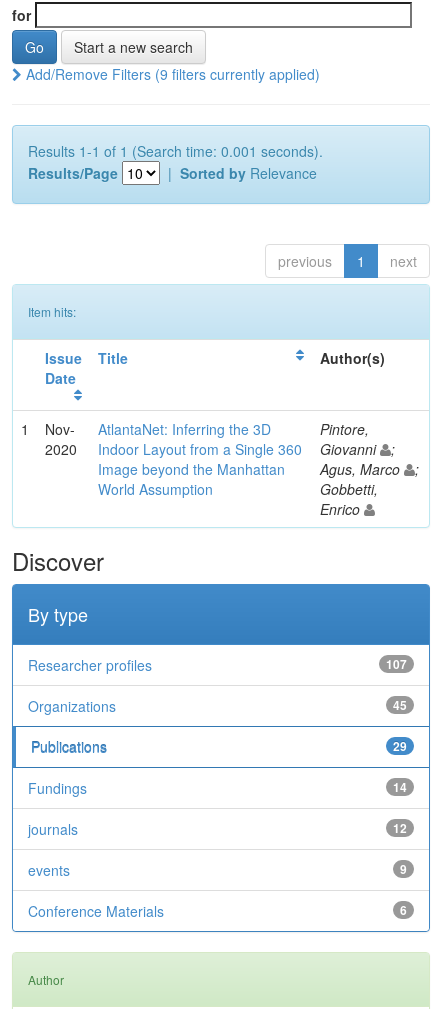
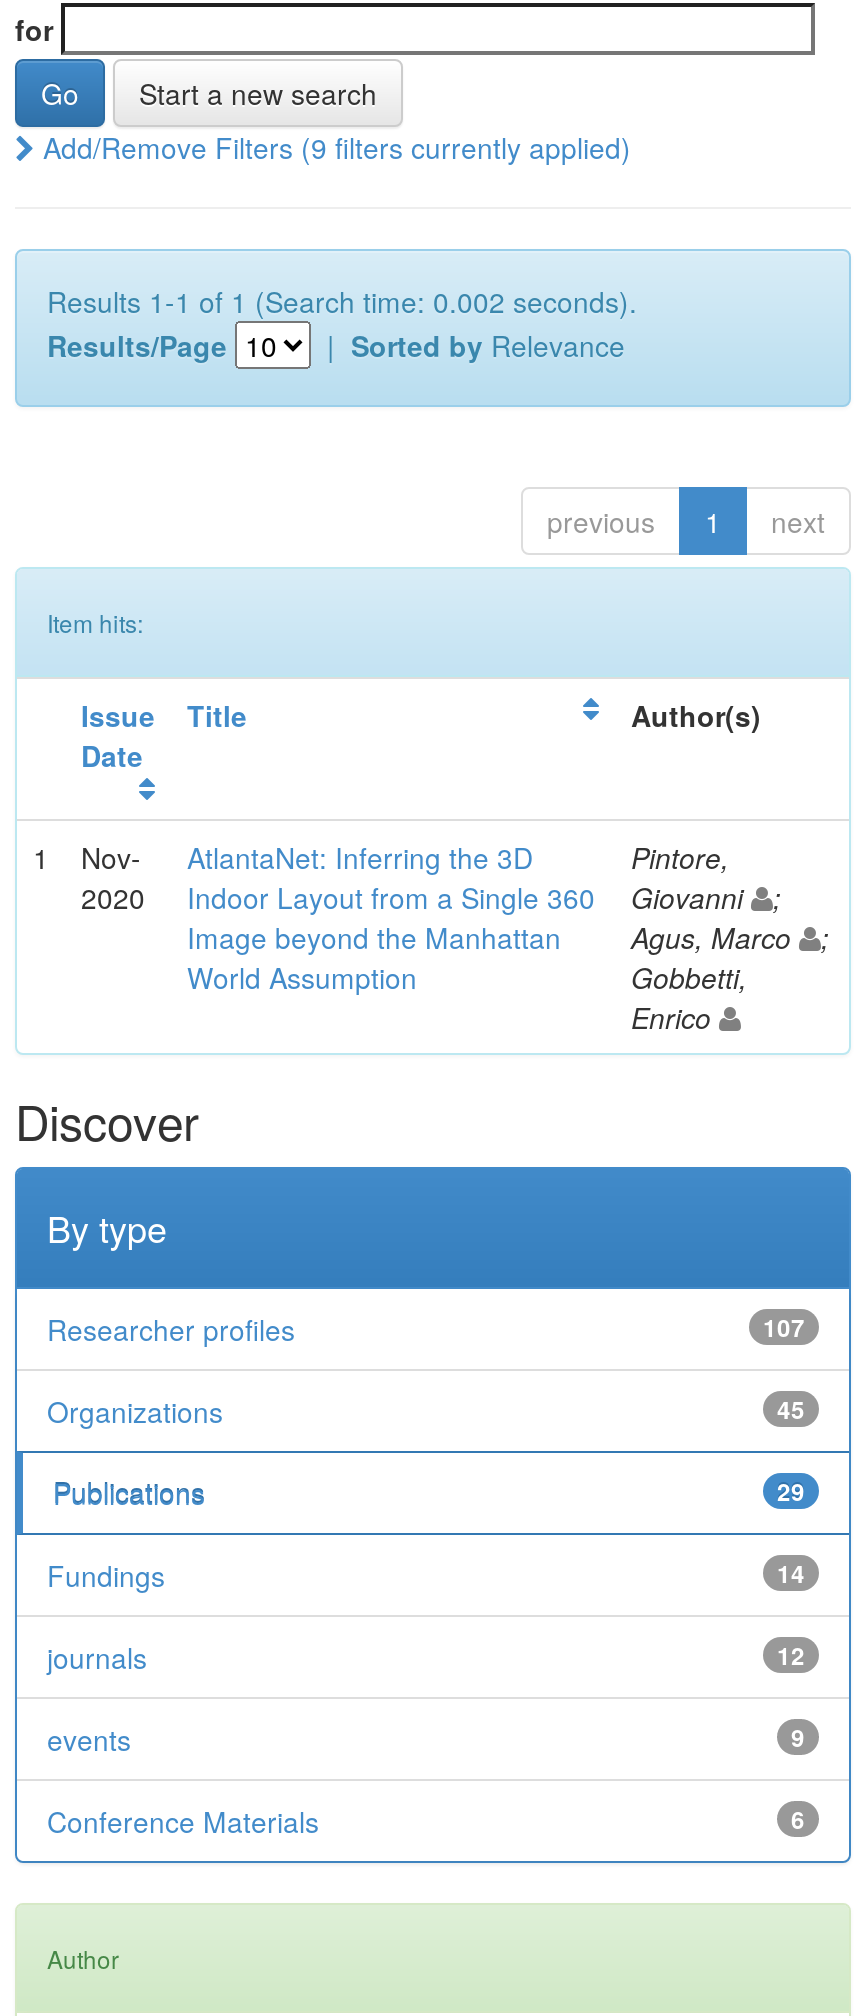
- Results 1-1 of 1 (Search time: 0.001 seconds).
+ Results 1-1 of 1 (Search time: 0.002 seconds).
